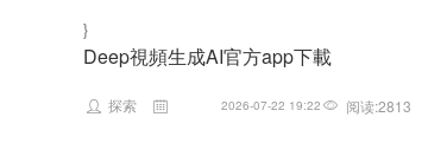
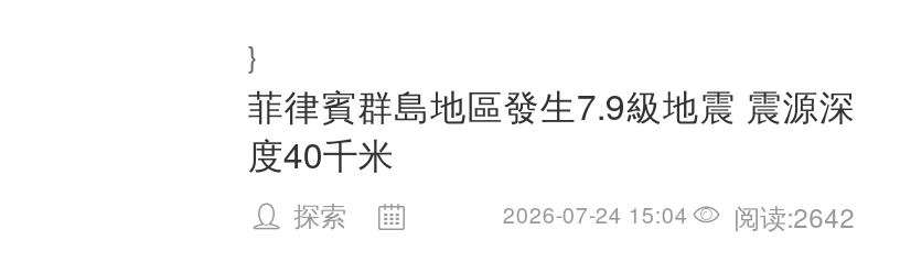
- Deep視頻生成AI官方app下載
+ 菲律賓群島地區發生7.9級地震 震源深
+ 度40千米

- 2026-07-22 19:22
- 阅读:2813
+ 2026-07-24 15:04
+ 阅读:2642
